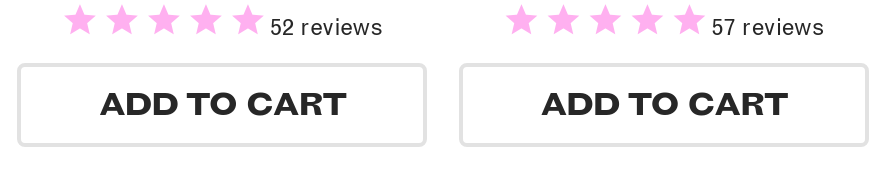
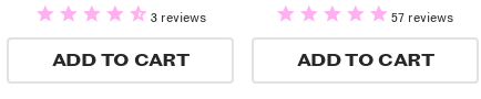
- 52 reviews
+ 3 reviews
